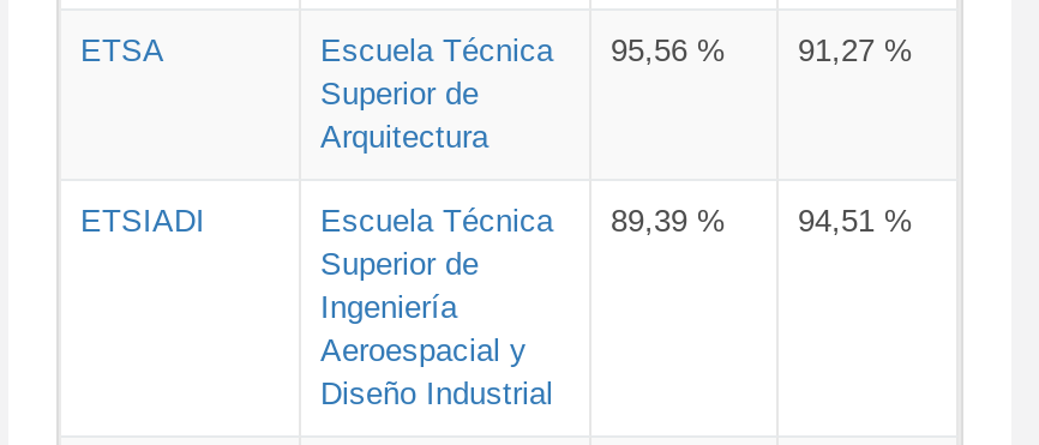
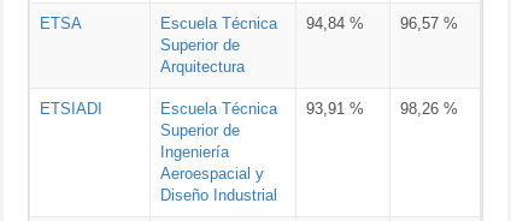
- 95,56 %
+ 94,84 %

- 91,27 %
+ 96,57 %

- 89,39 %
+ 93,91 %

- 94,51 %
+ 98,26 %
